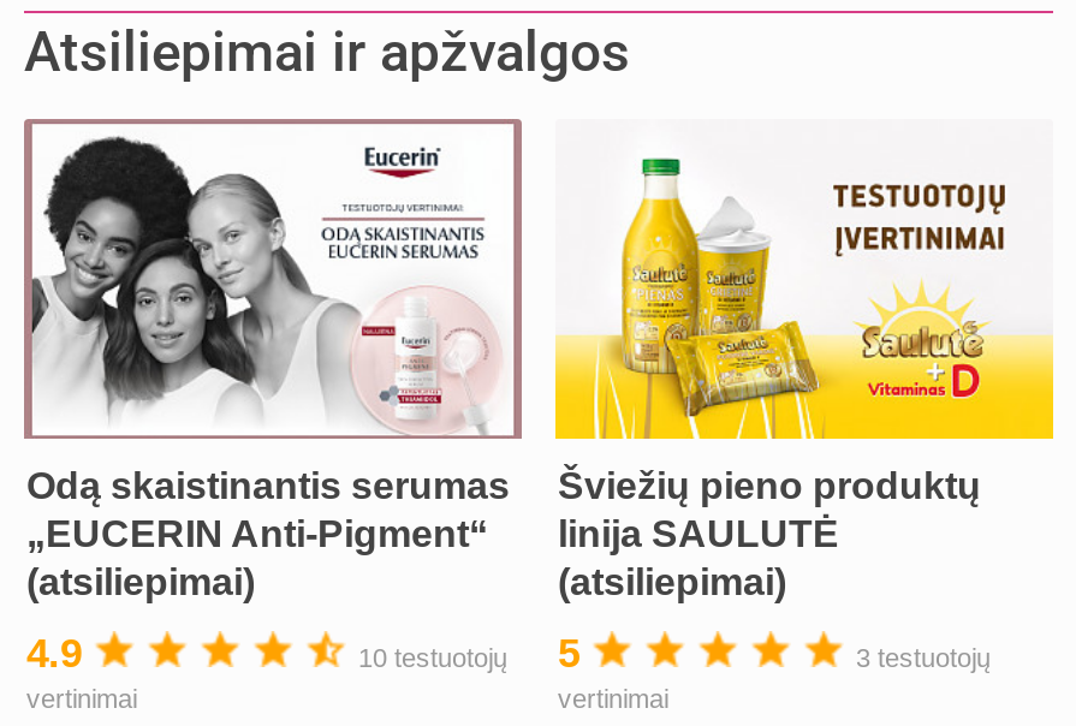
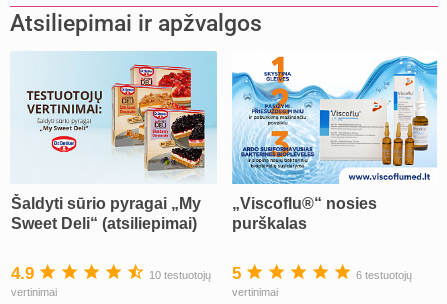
- [image]
- Odą skaistinantis serumas
- „EUCERIN Anti-Pigment“
- (atsiliepimai)
+ [image]
+ Šaldyti sūrio pyragai „My
+ Sweet Deli“ (atsiliepimai)

- [image]
- Šviežių pieno produktų
- linija SAULUTĖ
- (atsiliepimai)
+ [image]
+ „Viscoflu®“ nosies
+ purškalas

- 3 testuotojų
+ 6 testuotojų
